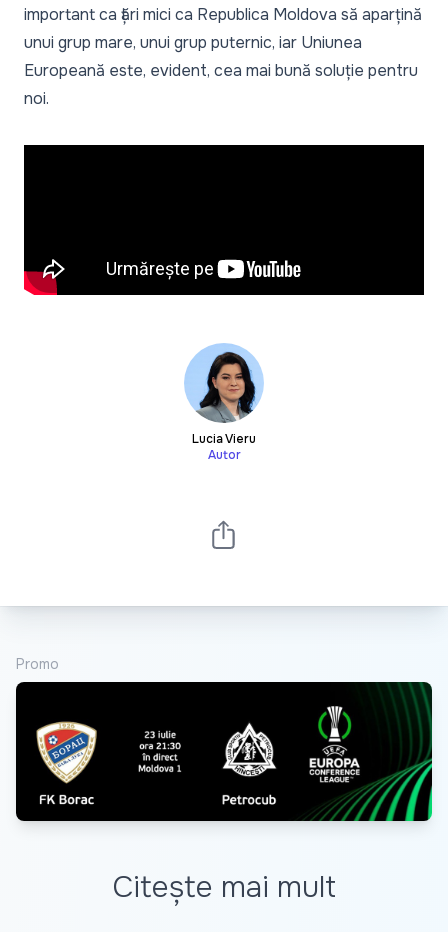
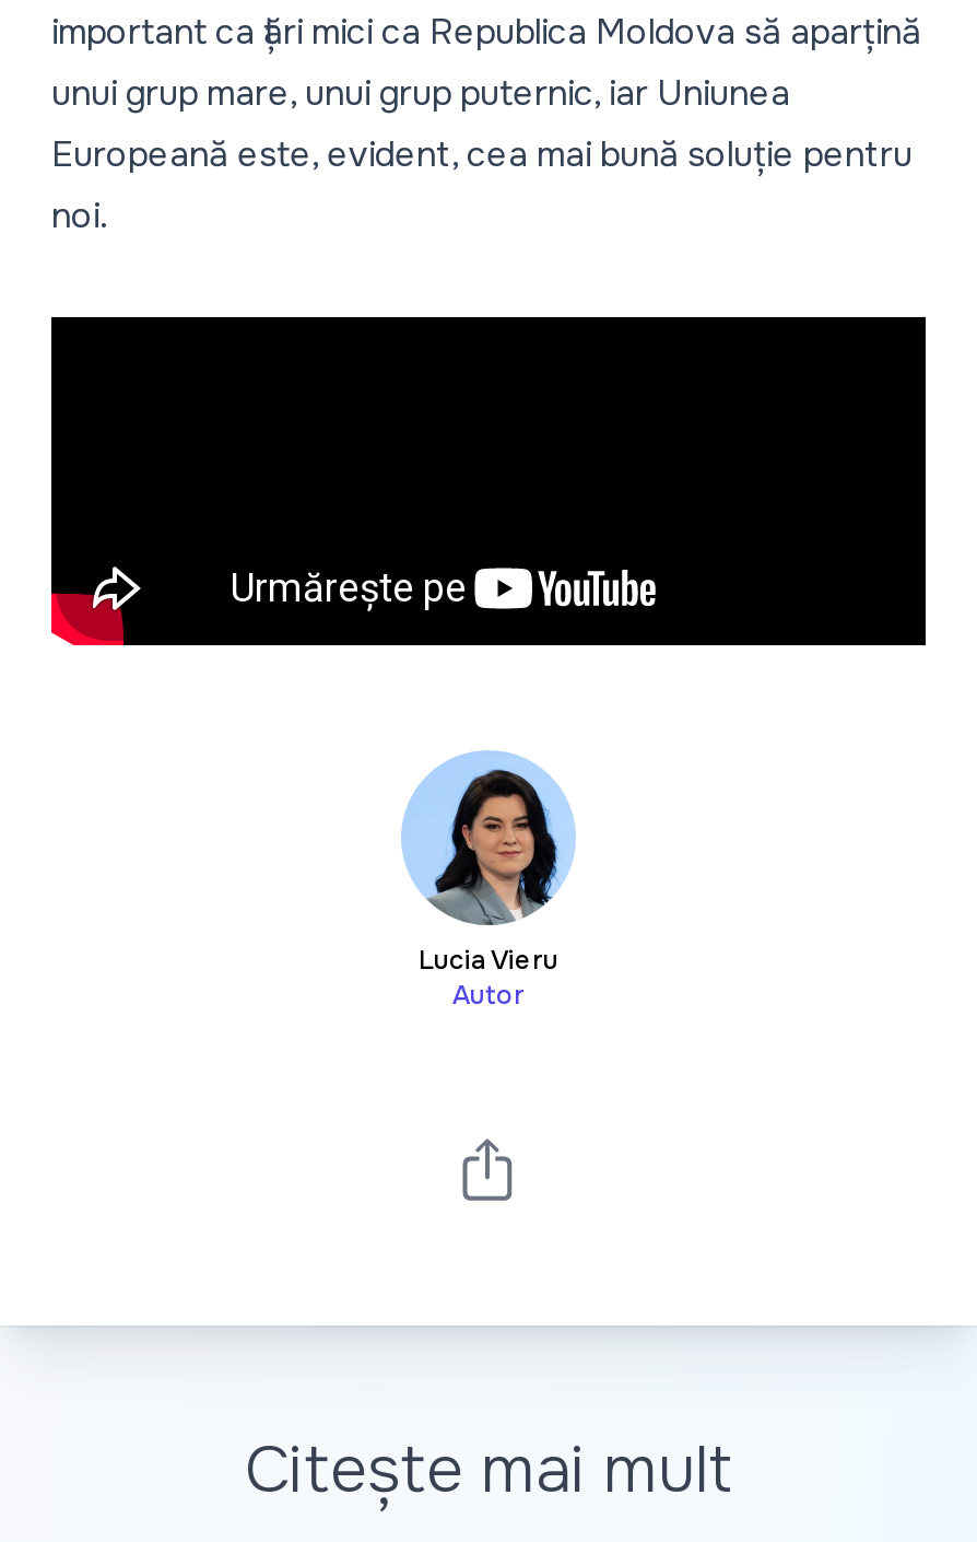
- Promo

- [image]
